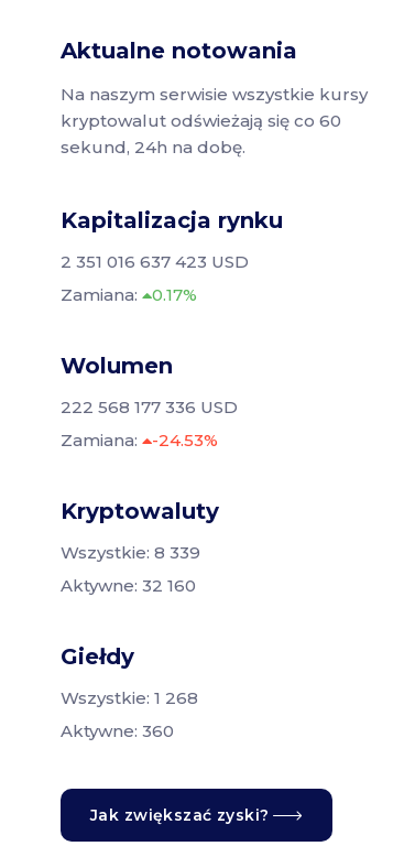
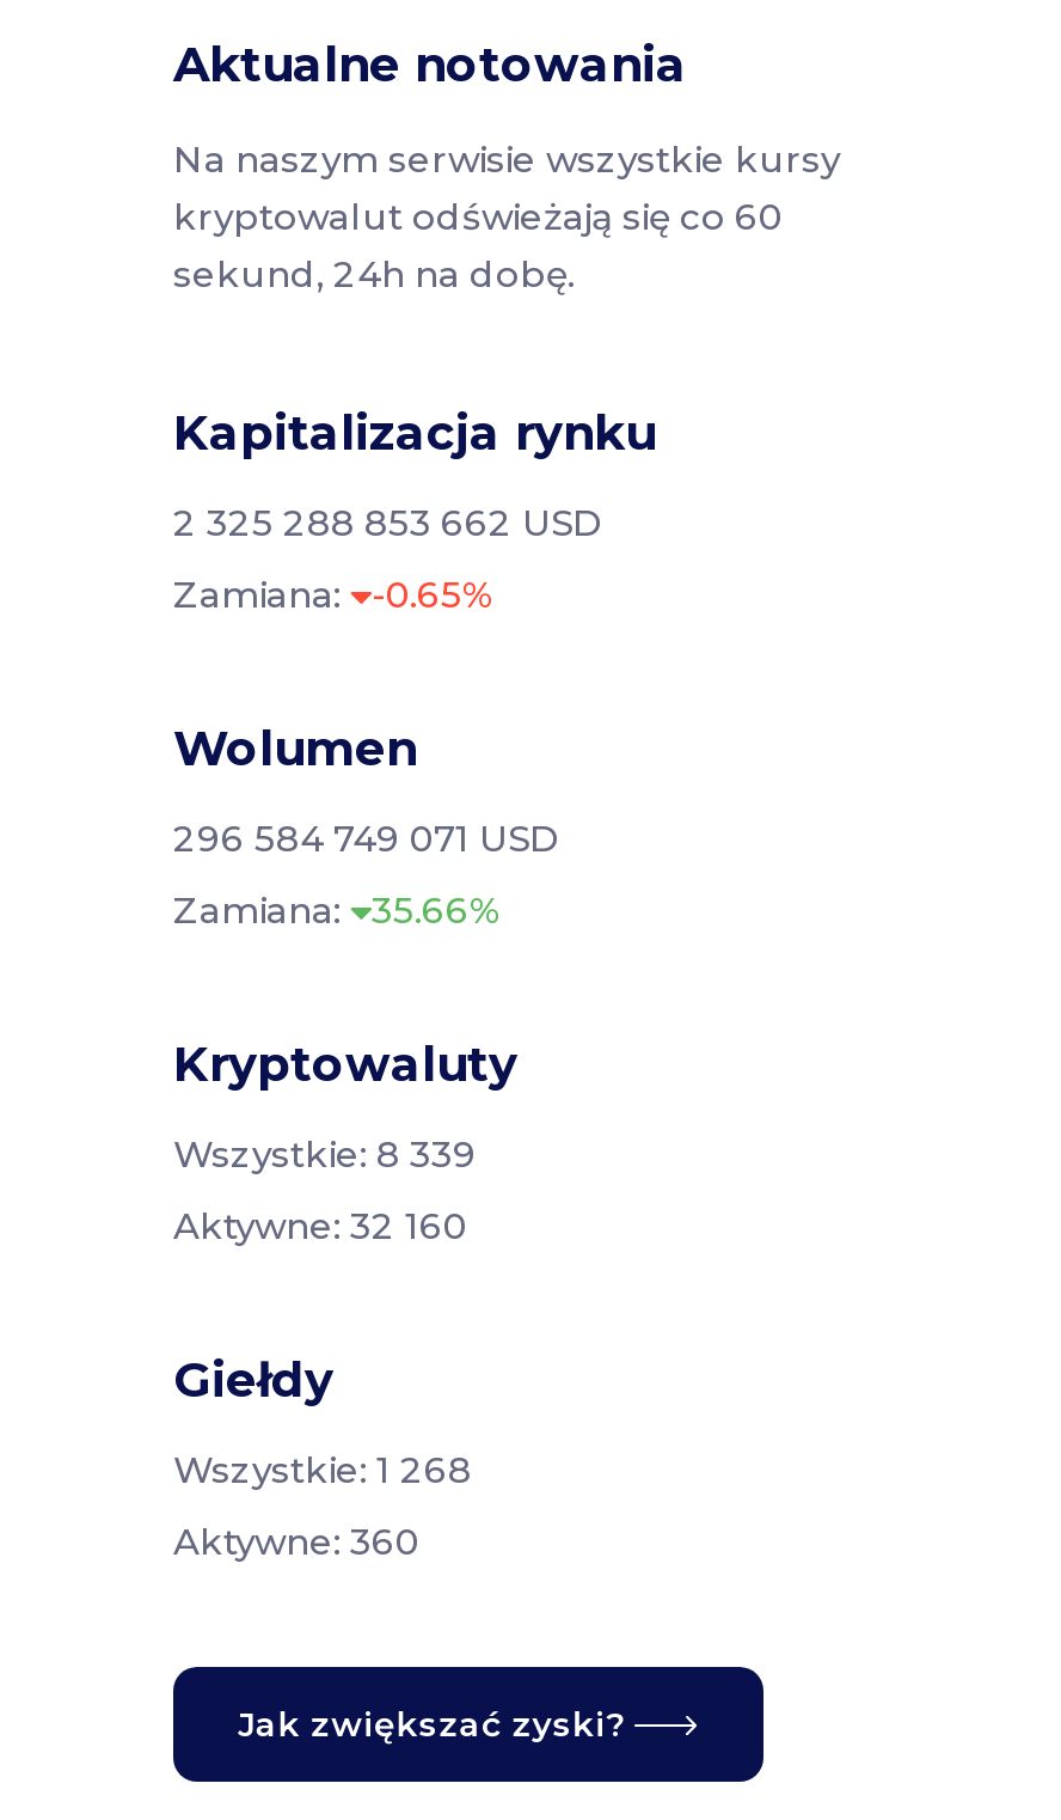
- 2 351 016 637 423 USD
+ 2 325 288 853 662 USD

- Zamiana: 0.17%
+ Zamiana: -0.65%

- 222 568 177 336 USD
+ 296 584 749 071 USD

- Zamiana: -24.53%
+ Zamiana: 35.66%
